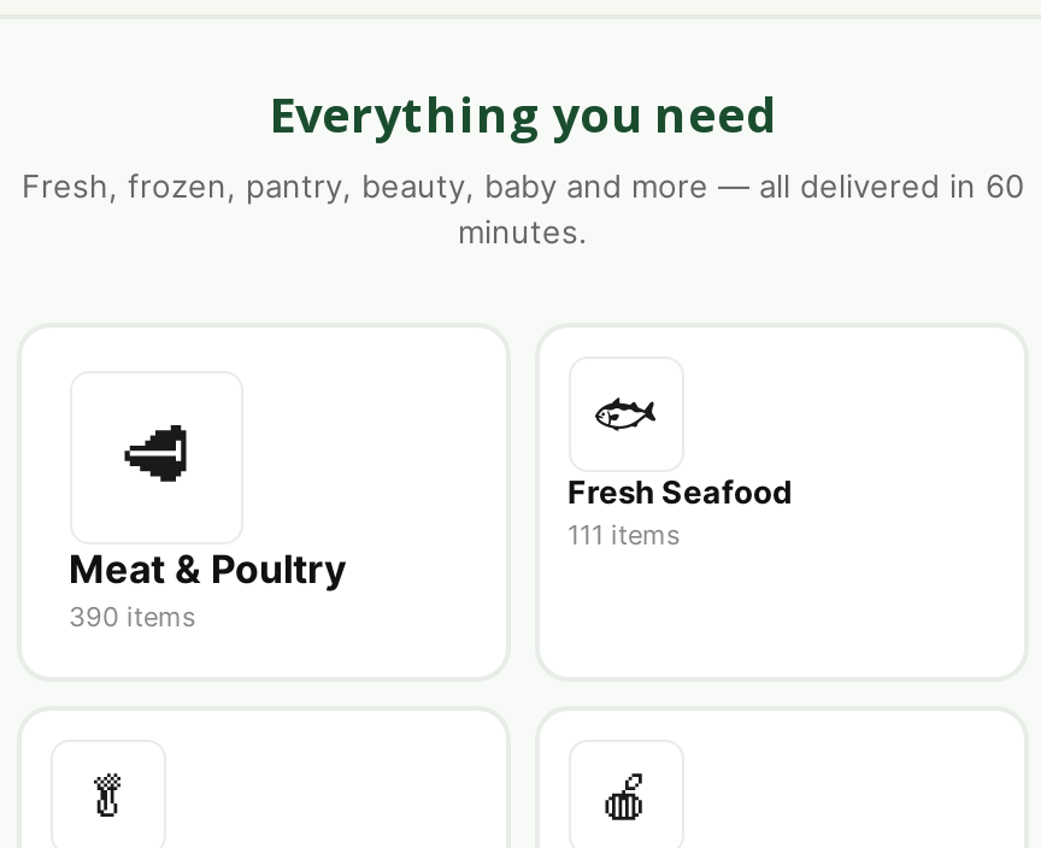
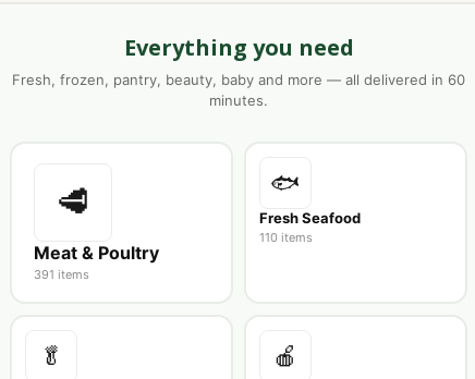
- 111 items
+ 110 items

- 390 items
+ 391 items
